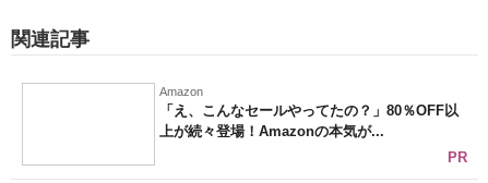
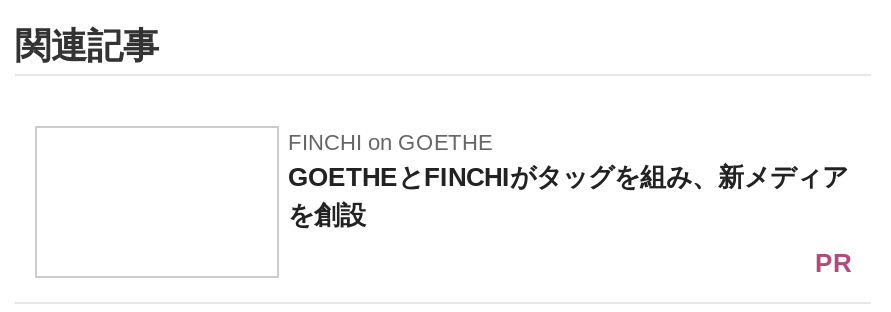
- Amazon
- 「え、こんなセールやってたの？」80％OFF以
- 上が続々登場！Amazonの本気が...
+ FINCHI on GOETHE
+ GOETHEとFINCHIがタッグを組み、新メディア
+ を創設
